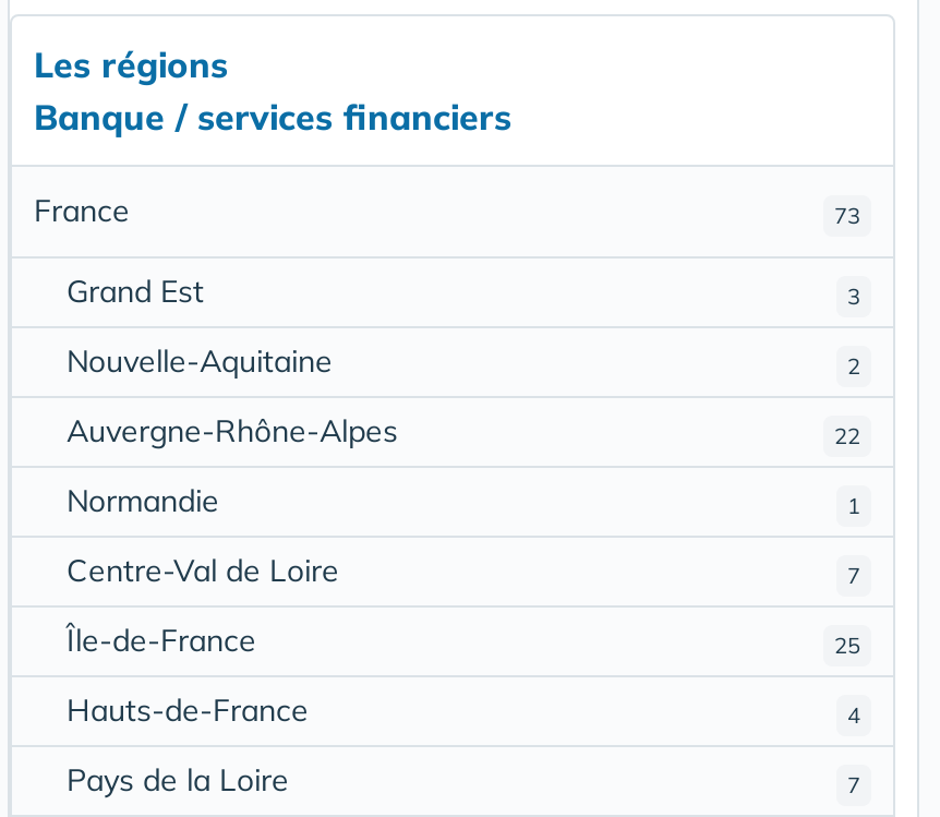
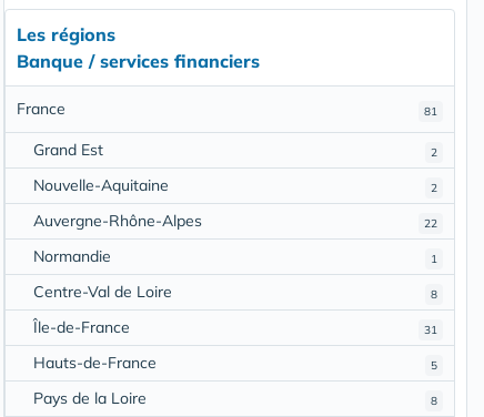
- 73
+ 81

- 3
+ 2

- 7
+ 8

- 25
+ 31

- 4
+ 5

- 7
+ 8
